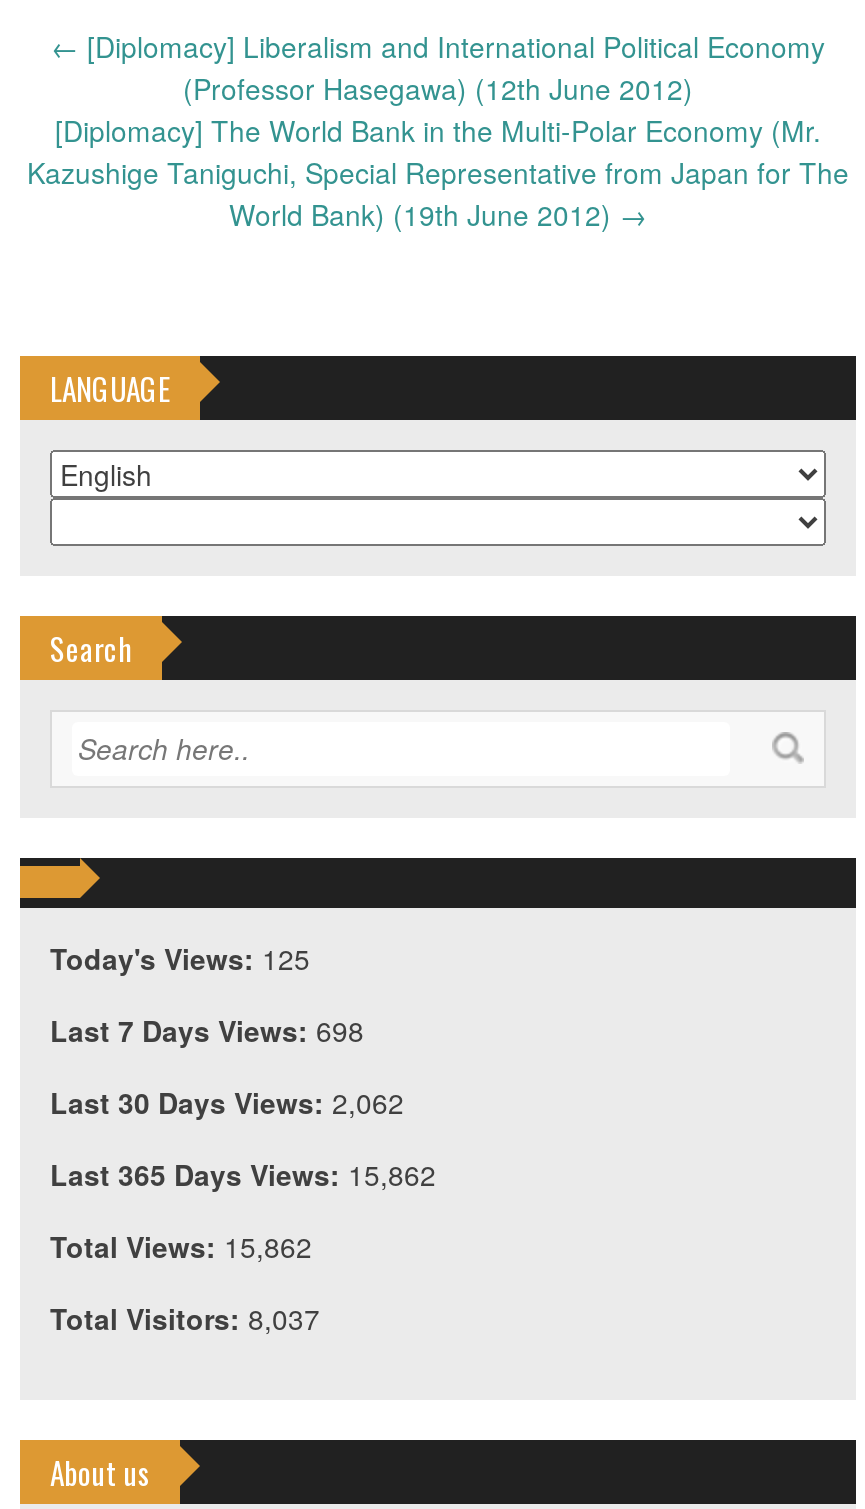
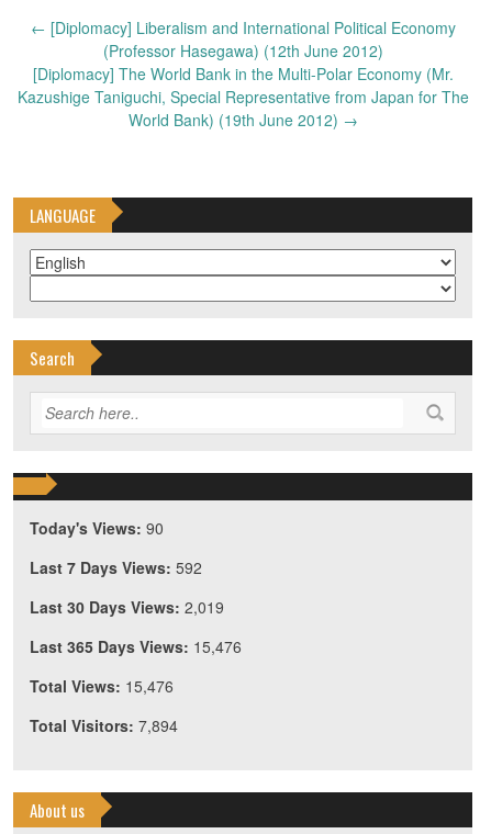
- Today's Views: 125
+ Today's Views: 90

- Last 7 Days Views: 698
+ Last 7 Days Views: 592

- Last 30 Days Views: 2,062
+ Last 30 Days Views: 2,019

- Last 365 Days Views: 15,862
+ Last 365 Days Views: 15,476

- Total Views: 15,862
+ Total Views: 15,476

- Total Visitors: 8,037
+ Total Visitors: 7,894
